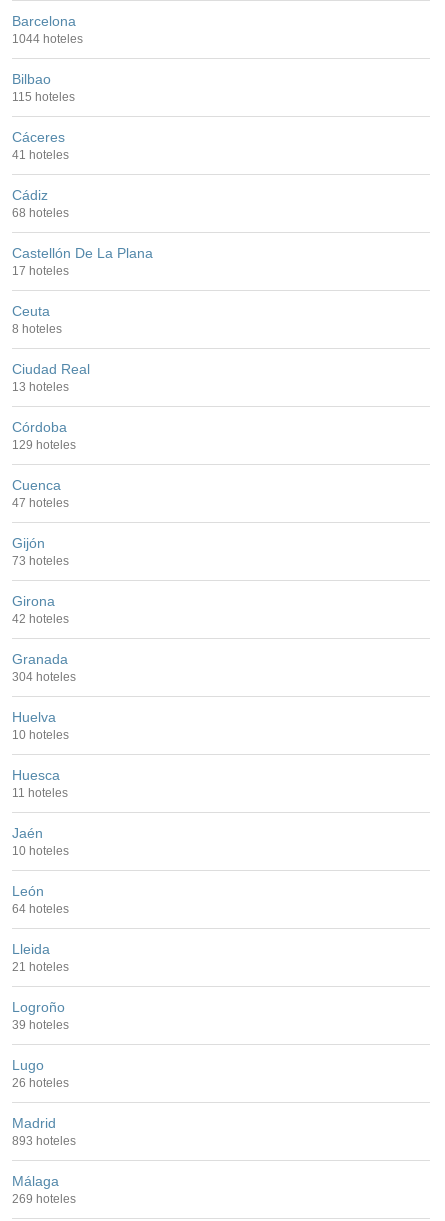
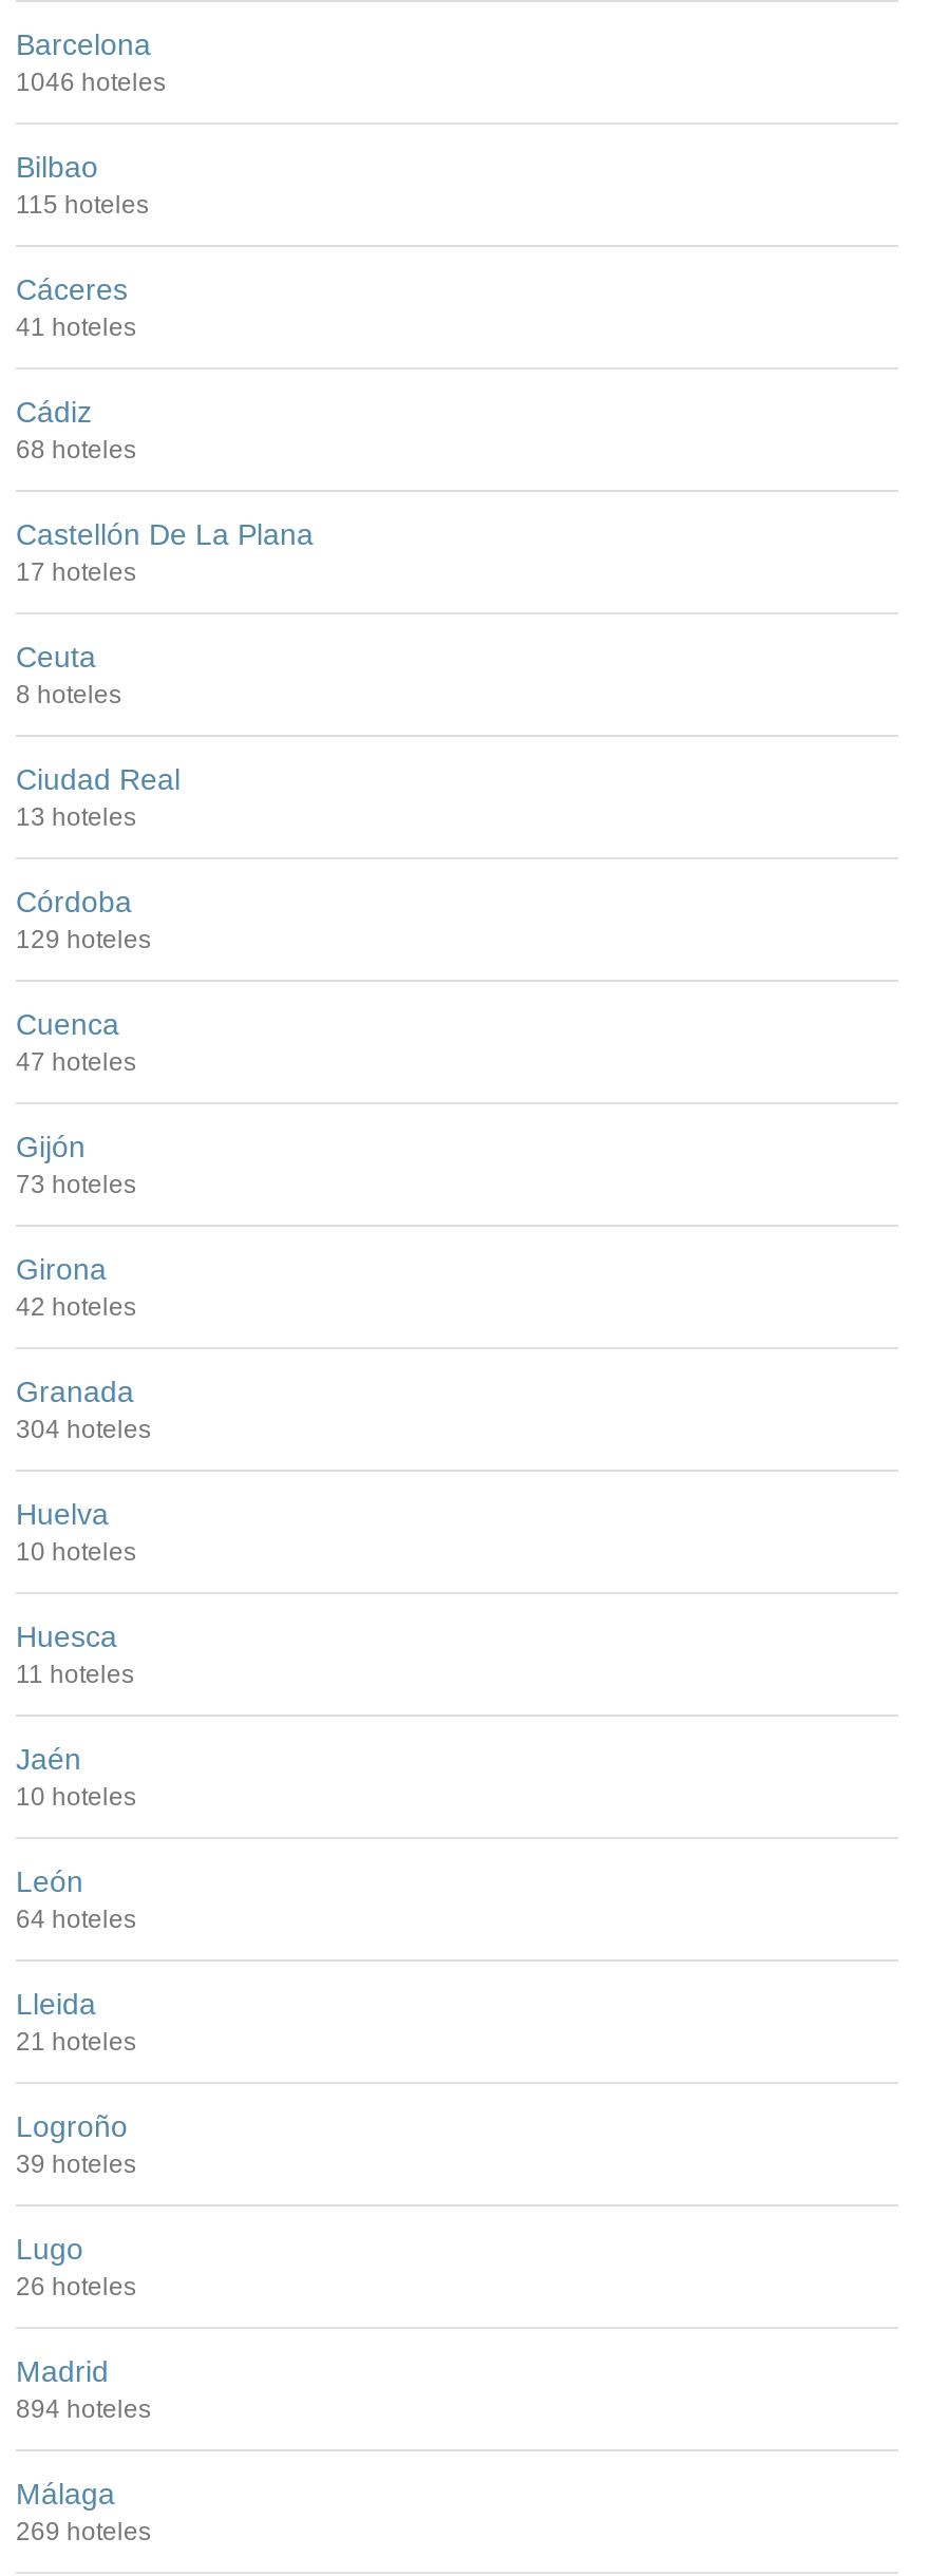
- 1044 hoteles
+ 1046 hoteles

- 893 hoteles
+ 894 hoteles
